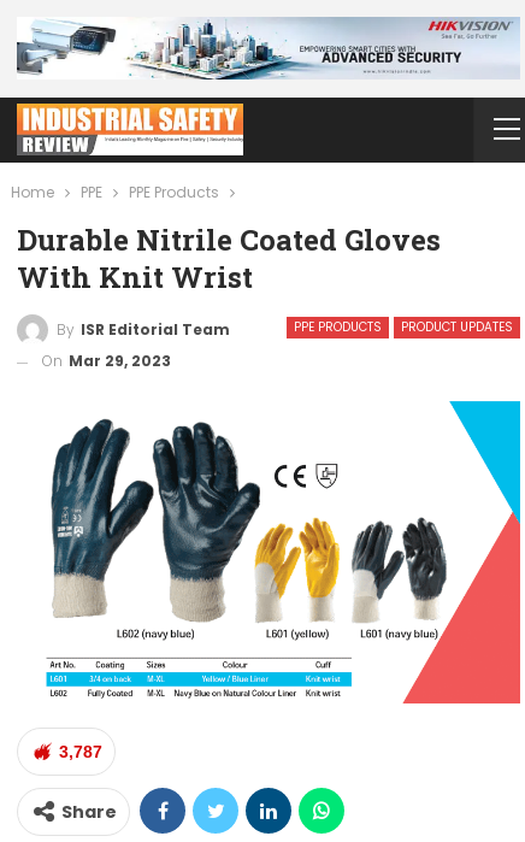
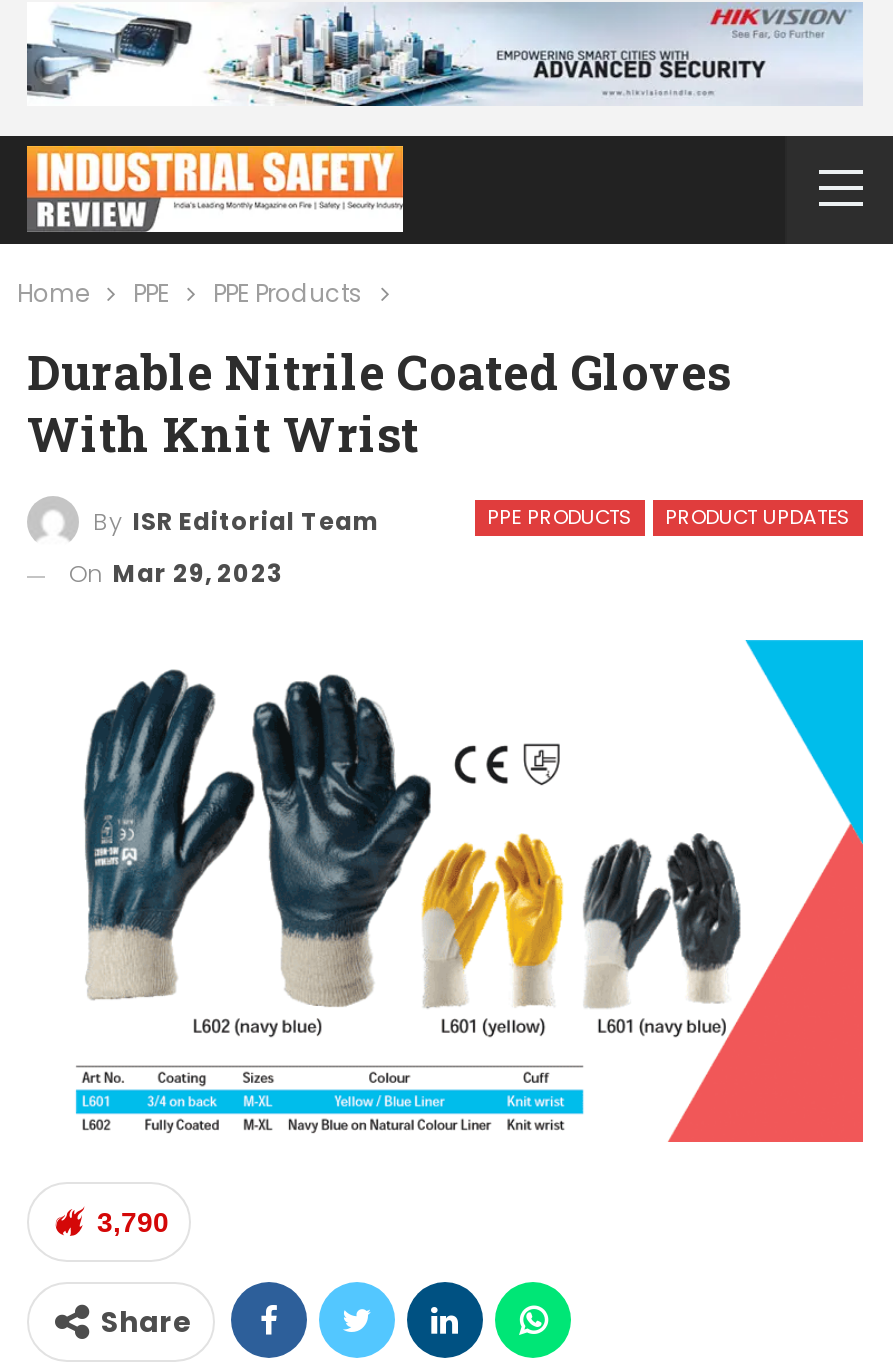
- 3,787
+ 3,790
